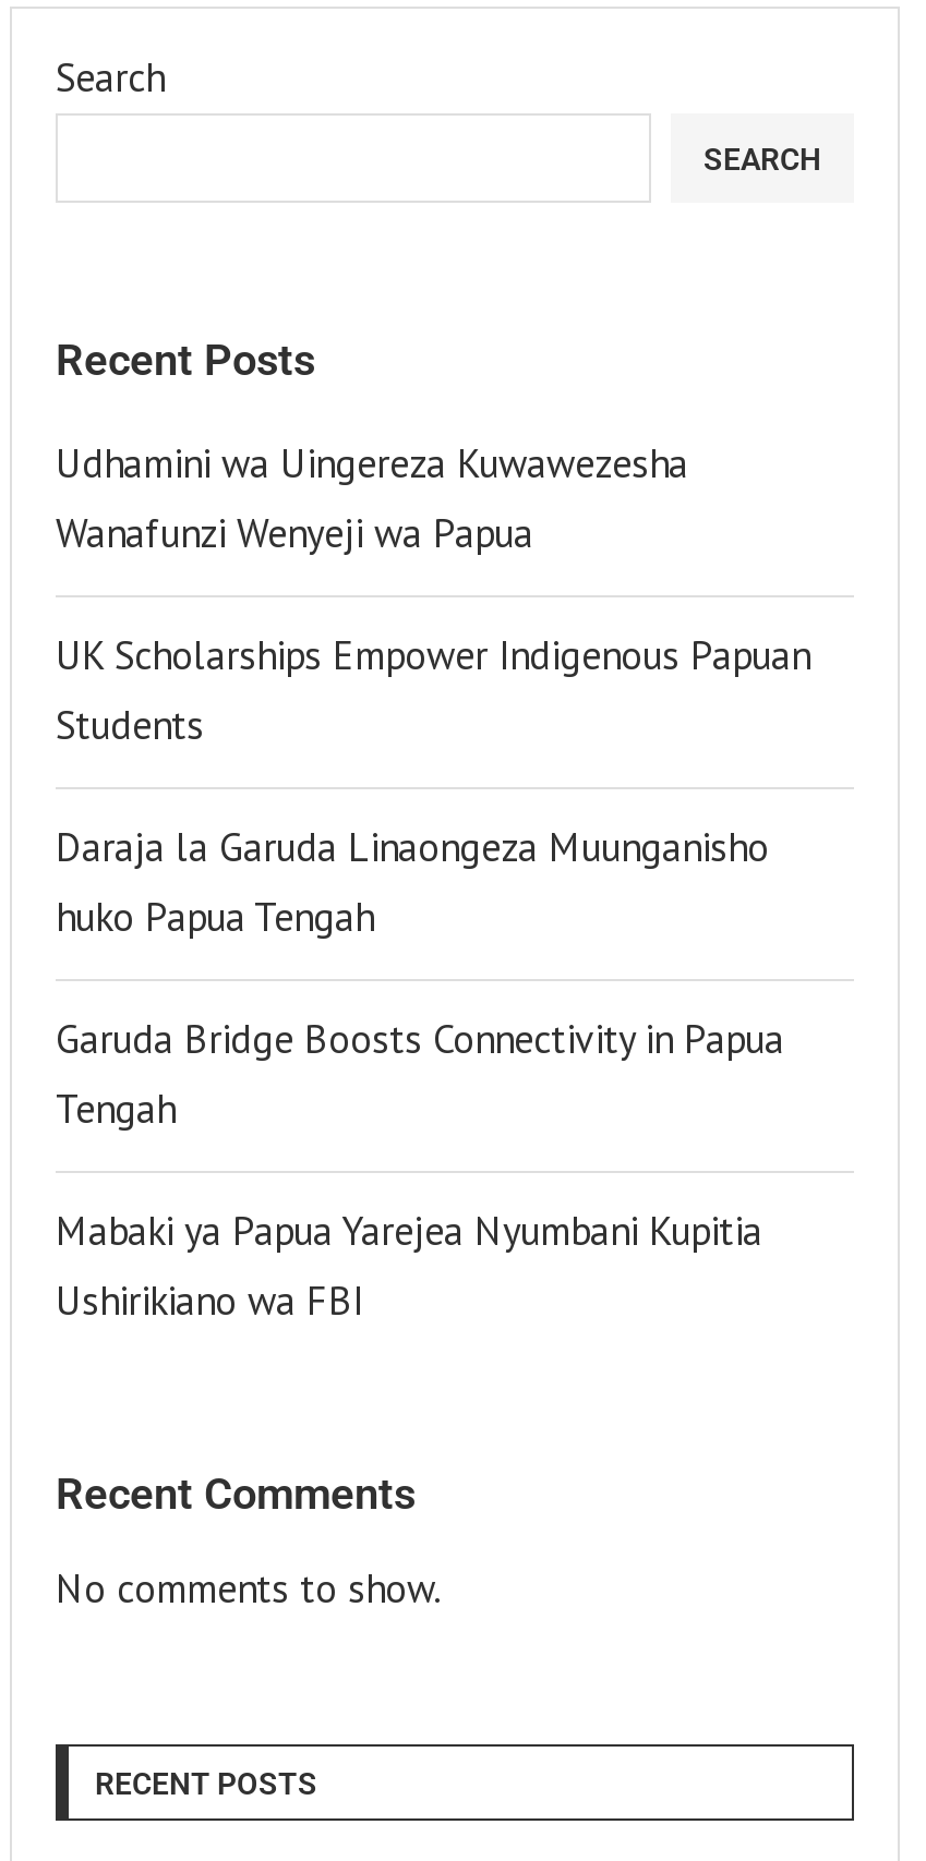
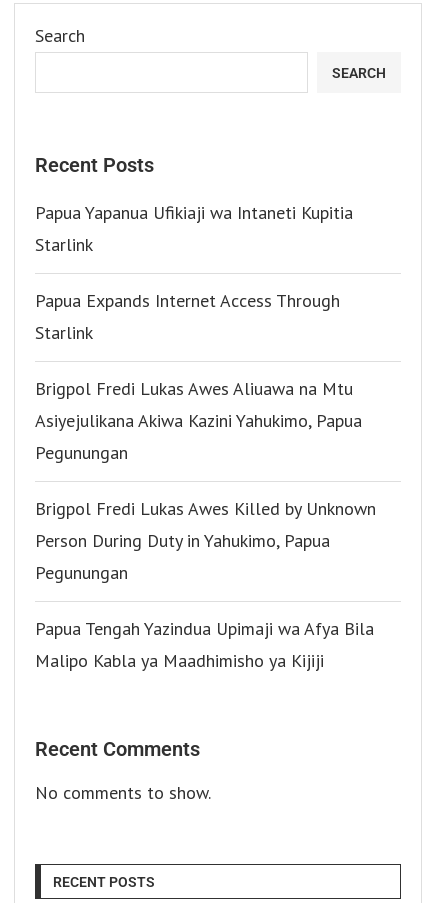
- Udhamini wa Uingereza Kuwawezesha
- Wanafunzi Wenyeji wa Papua
+ Papua Yapanua Ufikiaji wa Intaneti Kupitia
+ Starlink

- UK Scholarships Empower Indigenous Papuan
- Students
+ Papua Expands Internet Access Through
+ Starlink

- Daraja la Garuda Linaongeza Muunganisho
- huko Papua Tengah
+ Brigpol Fredi Lukas Awes Aliuawa na Mtu
+ Asiyejulikana Akiwa Kazini Yahukimo, Papua
+ Pegunungan

- Garuda Bridge Boosts Connectivity in Papua
- Tengah
+ Brigpol Fredi Lukas Awes Killed by Unknown
+ Person During Duty in Yahukimo, Papua
+ Pegunungan

- Mabaki ya Papua Yarejea Nyumbani Kupitia
- Ushirikiano wa FBI
+ Papua Tengah Yazindua Upimaji wa Afya Bila
+ Malipo Kabla ya Maadhimisho ya Kijiji
